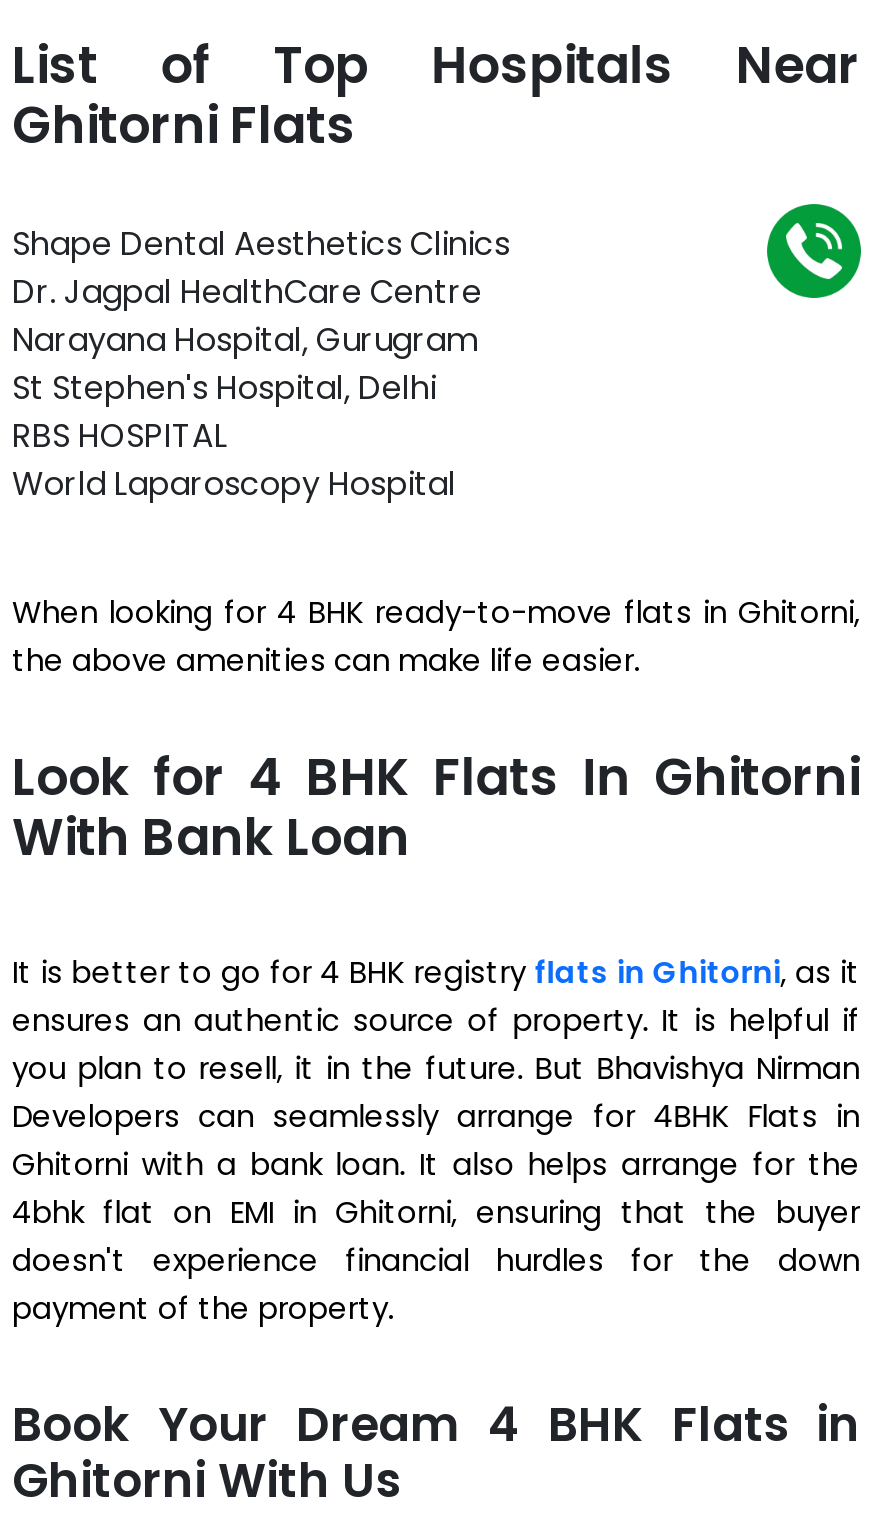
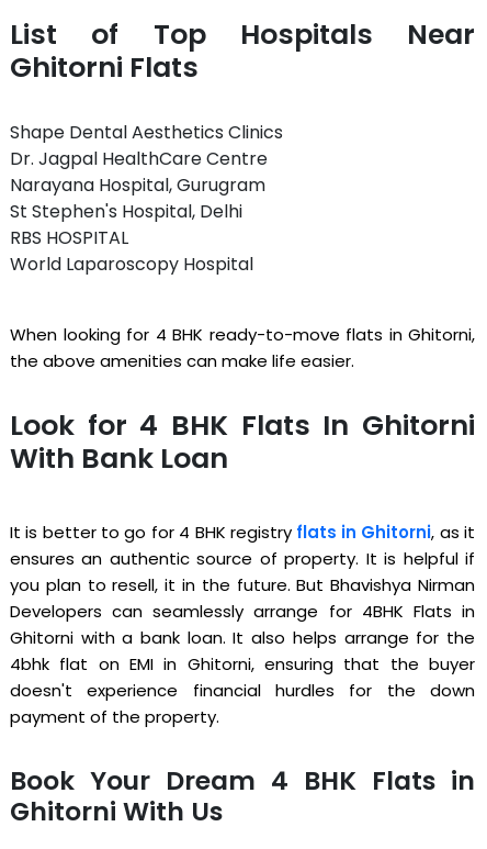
- [image]
